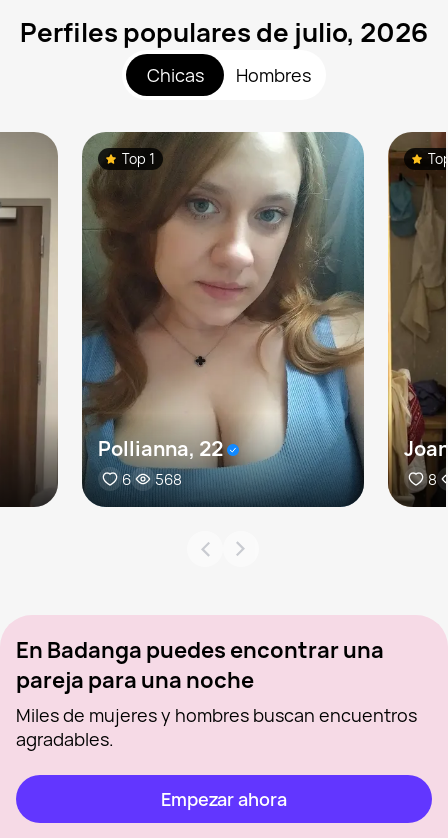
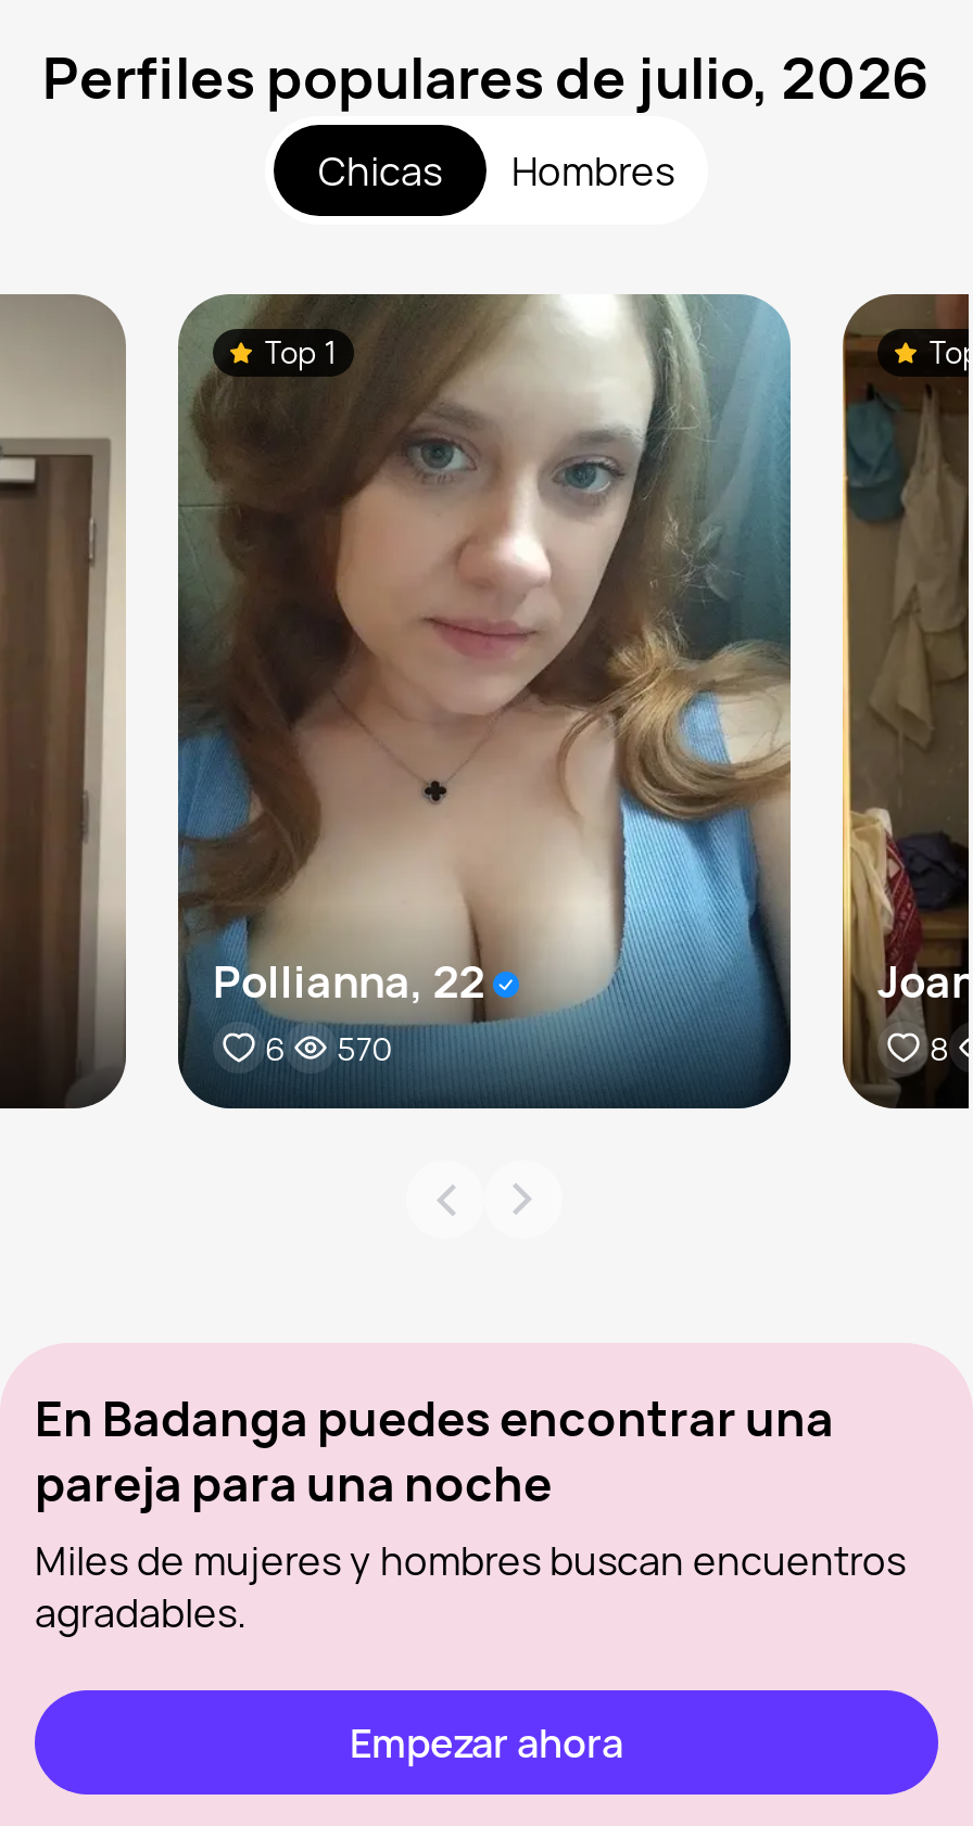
- 6 568
+ 6 570
